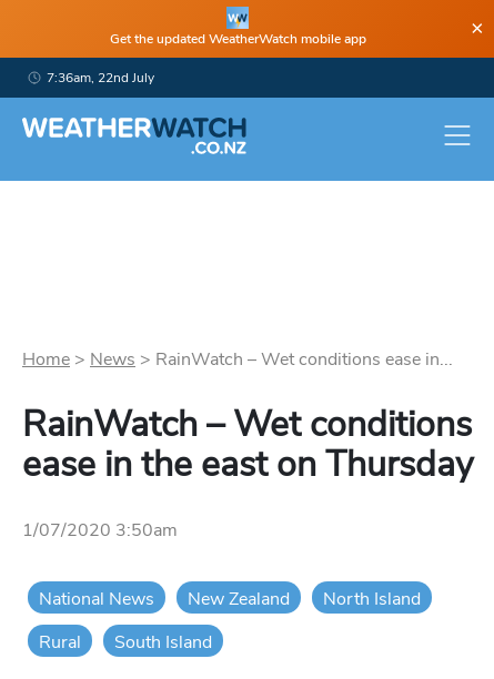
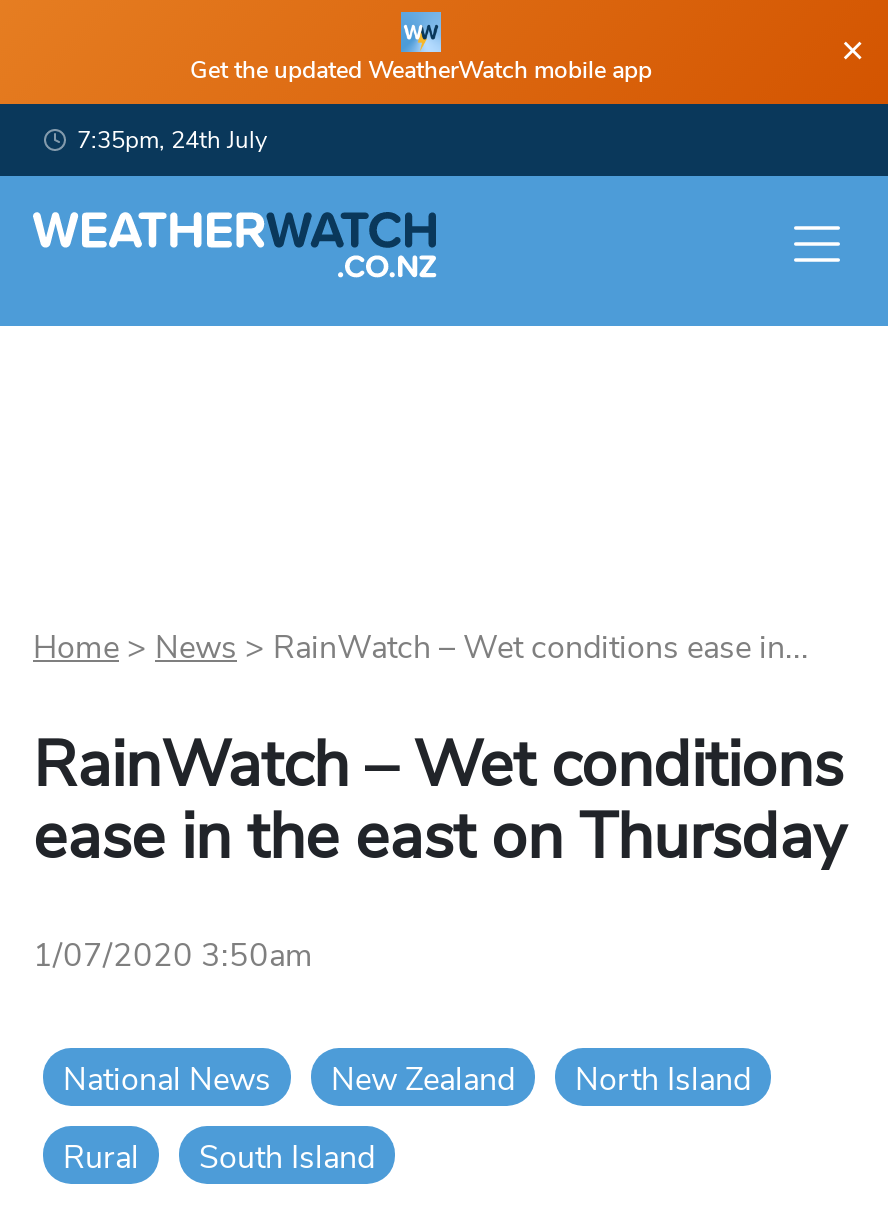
- 7:36am, 22nd July
+ 7:35pm, 24th July
